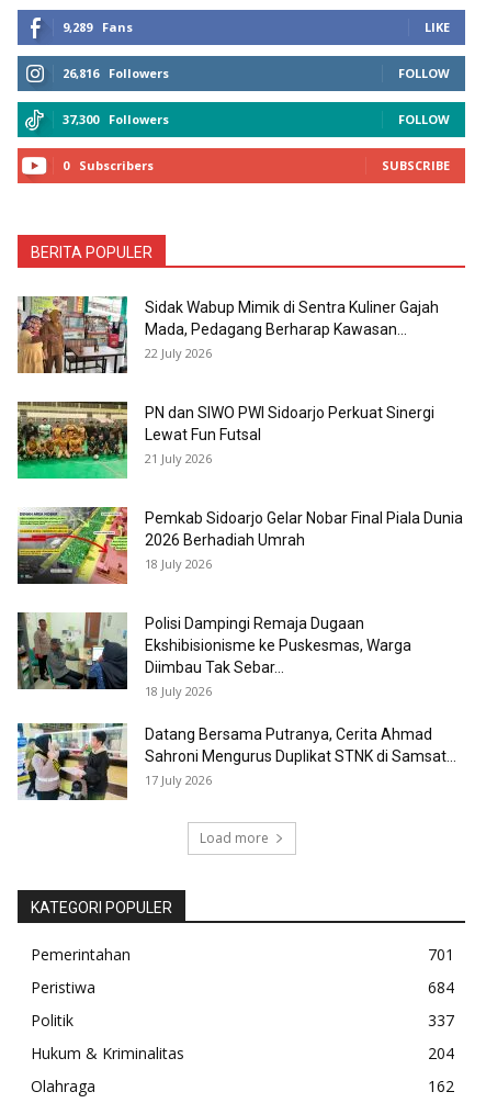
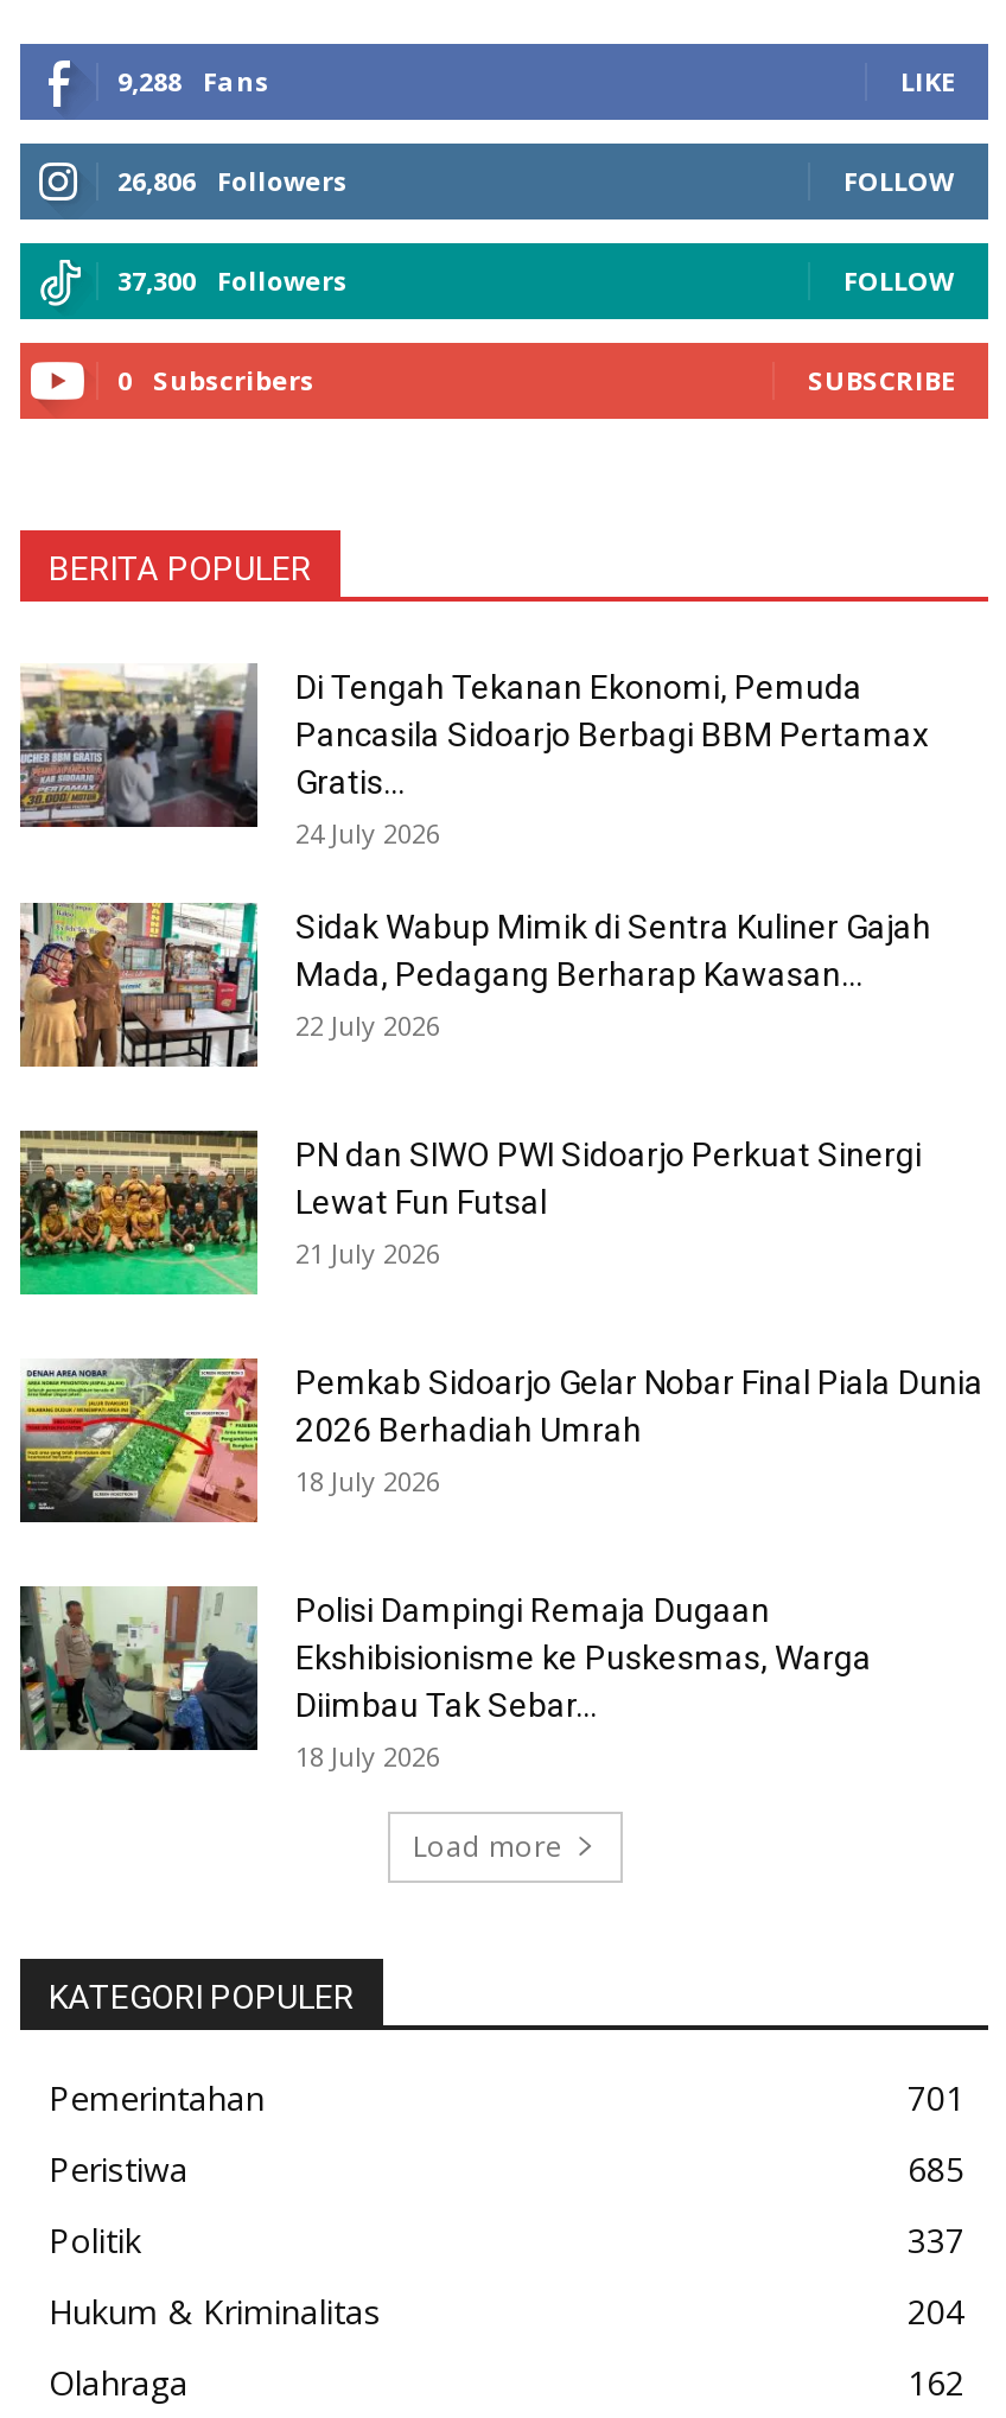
- 9,289 Fans
+ 9,288 Fans

- 26,816 Followers
+ 26,806 Followers

+ [image]
+ Di Tengah Tekanan Ekonomi, Pemuda
+ Pancasila Sidoarjo Berbagi BBM Pertamax
+ Gratis...
+ 24 July 2026

moved down: [image] | Sidak Wabup Mimik di Sentra Kuliner Gajah | Mada, Pedagang Berharap Kawasan... | ... | Diimbau Tak Sebar... | 18 July 2026

- [image]
- Datang Bersama Putranya, Cerita Ahmad
- Sahroni Mengurus Duplikat STNK di Samsat...
- 17 July 2026

- 684
+ 685
